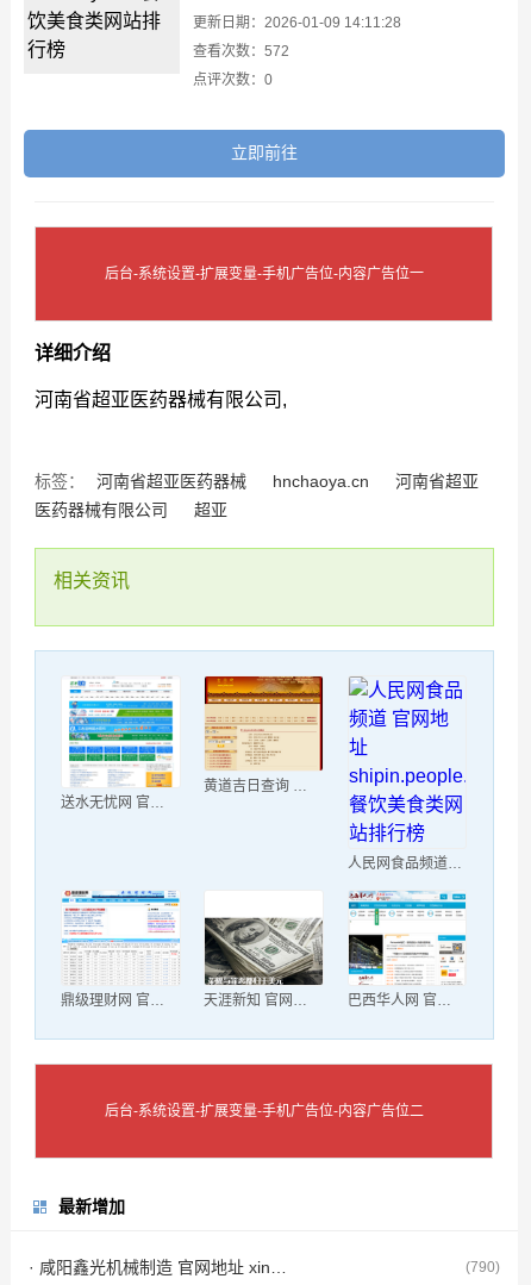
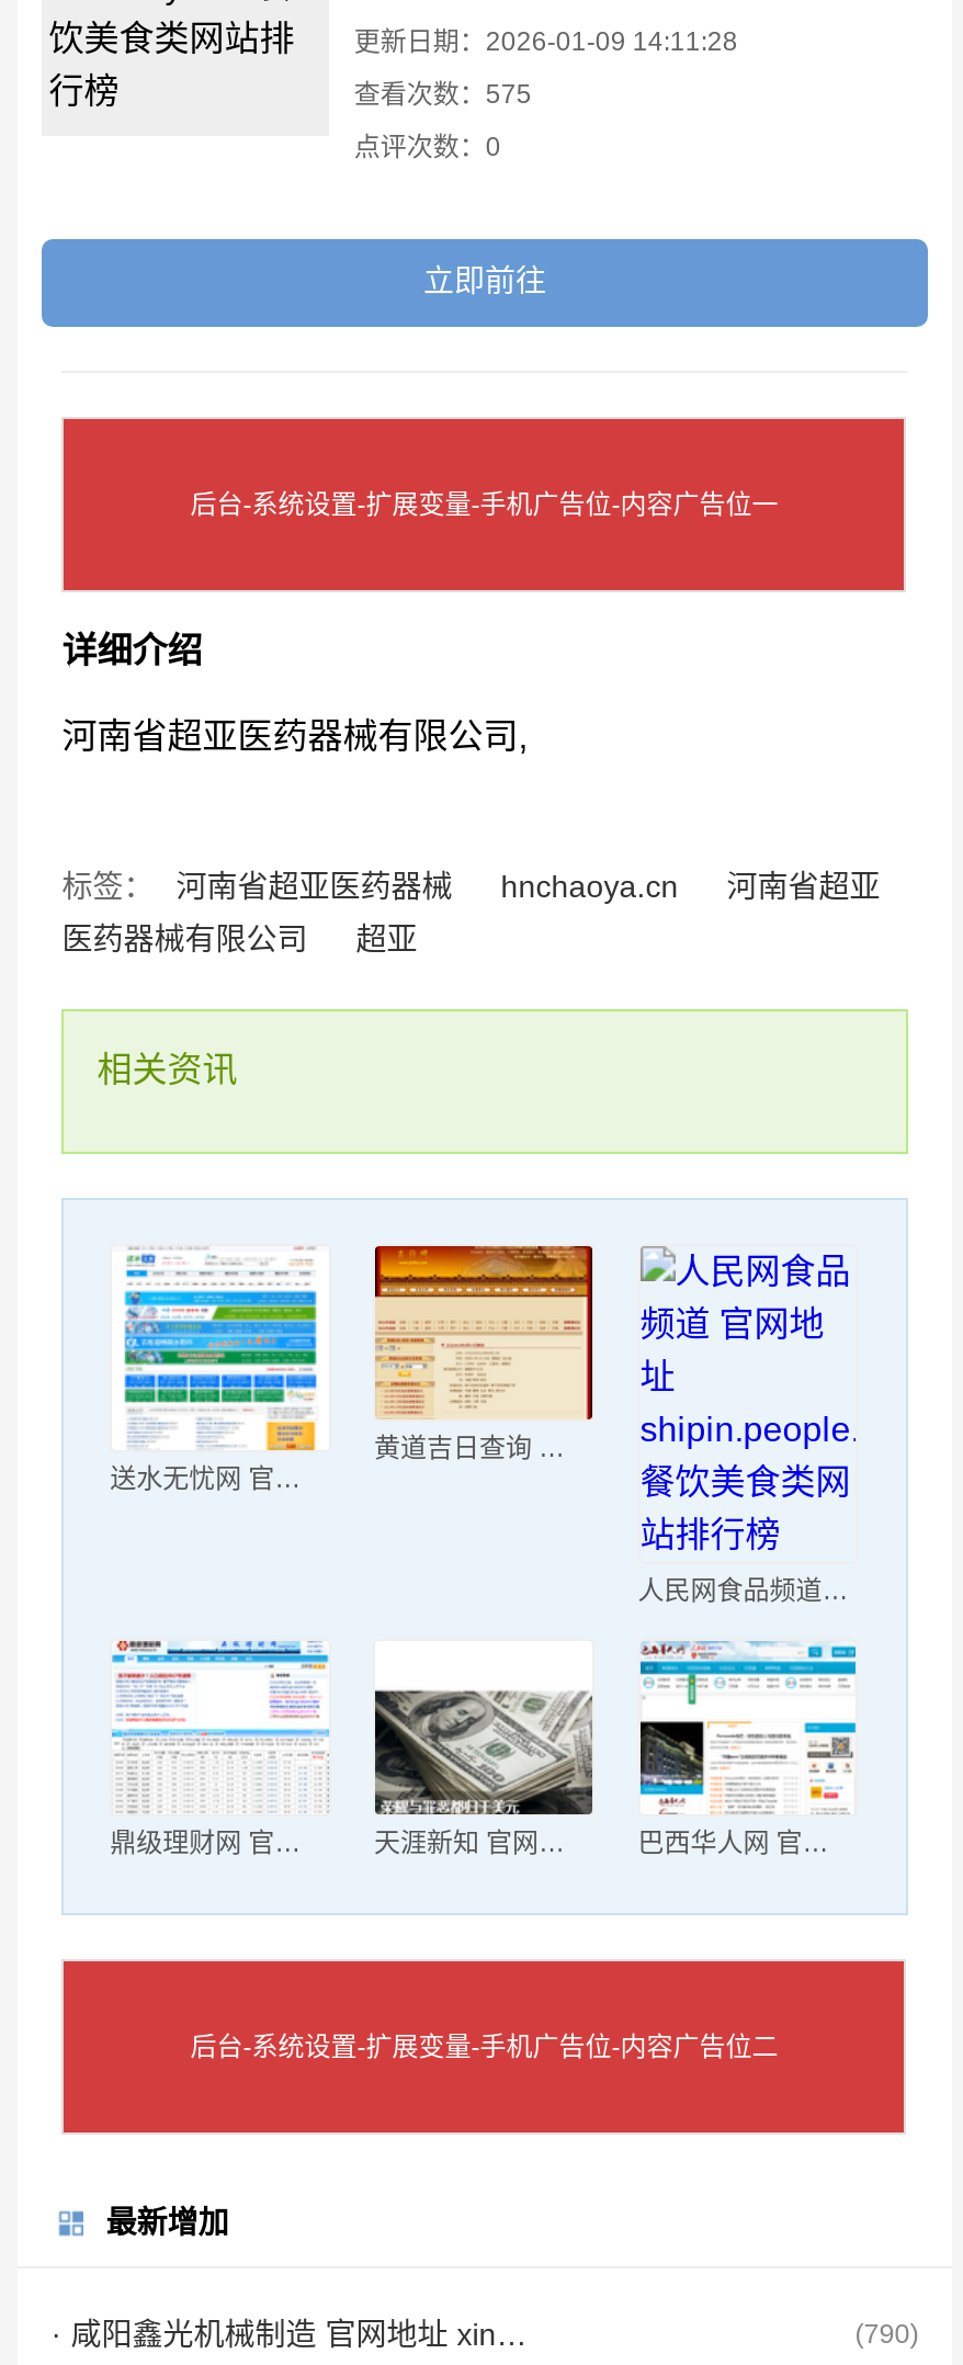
- 查看次数：572
+ 查看次数：575
